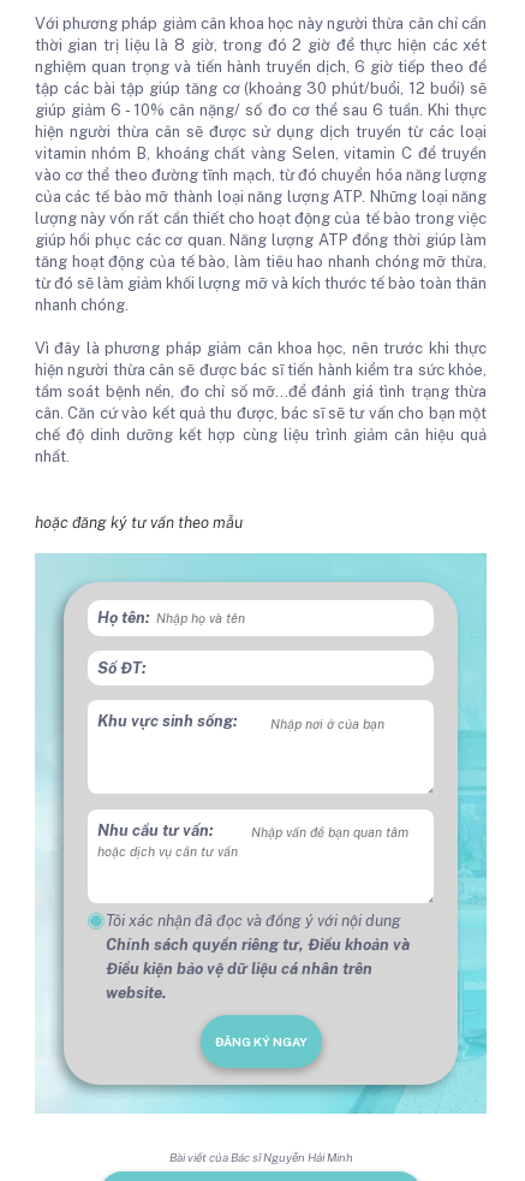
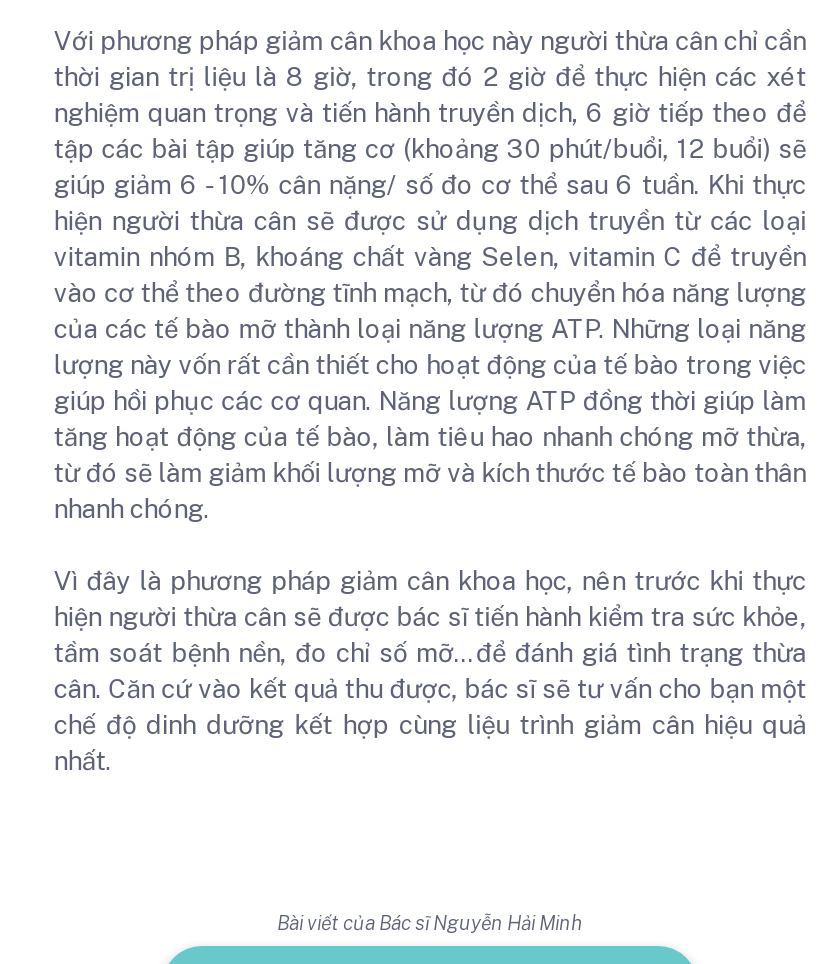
- hoặc đăng ký tư vấn theo mẫu

- [image]
- Họ tên:
- Số ĐT:
- Khu vực sinh sống:

- Nhu cầu tư vấn:

- Tôi xác nhận đã đọc và đồng ý với nội dung
- Chính sách quyền riêng tư, Điều khoản và
- Điều kiện bảo vệ dữ liệu cá nhân trên
- website.
- ĐĂNG KÝ NGAY
